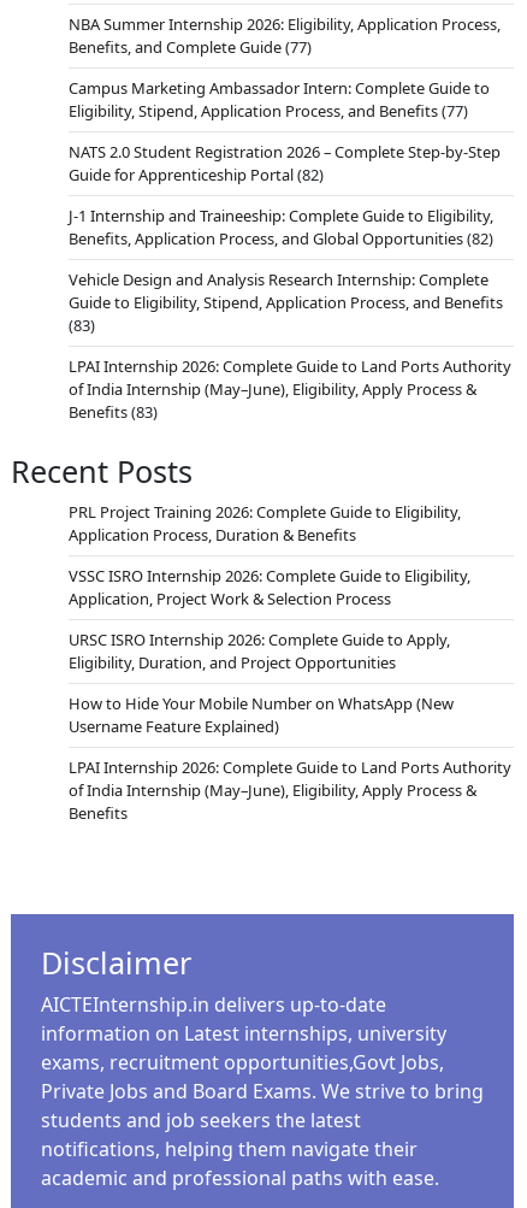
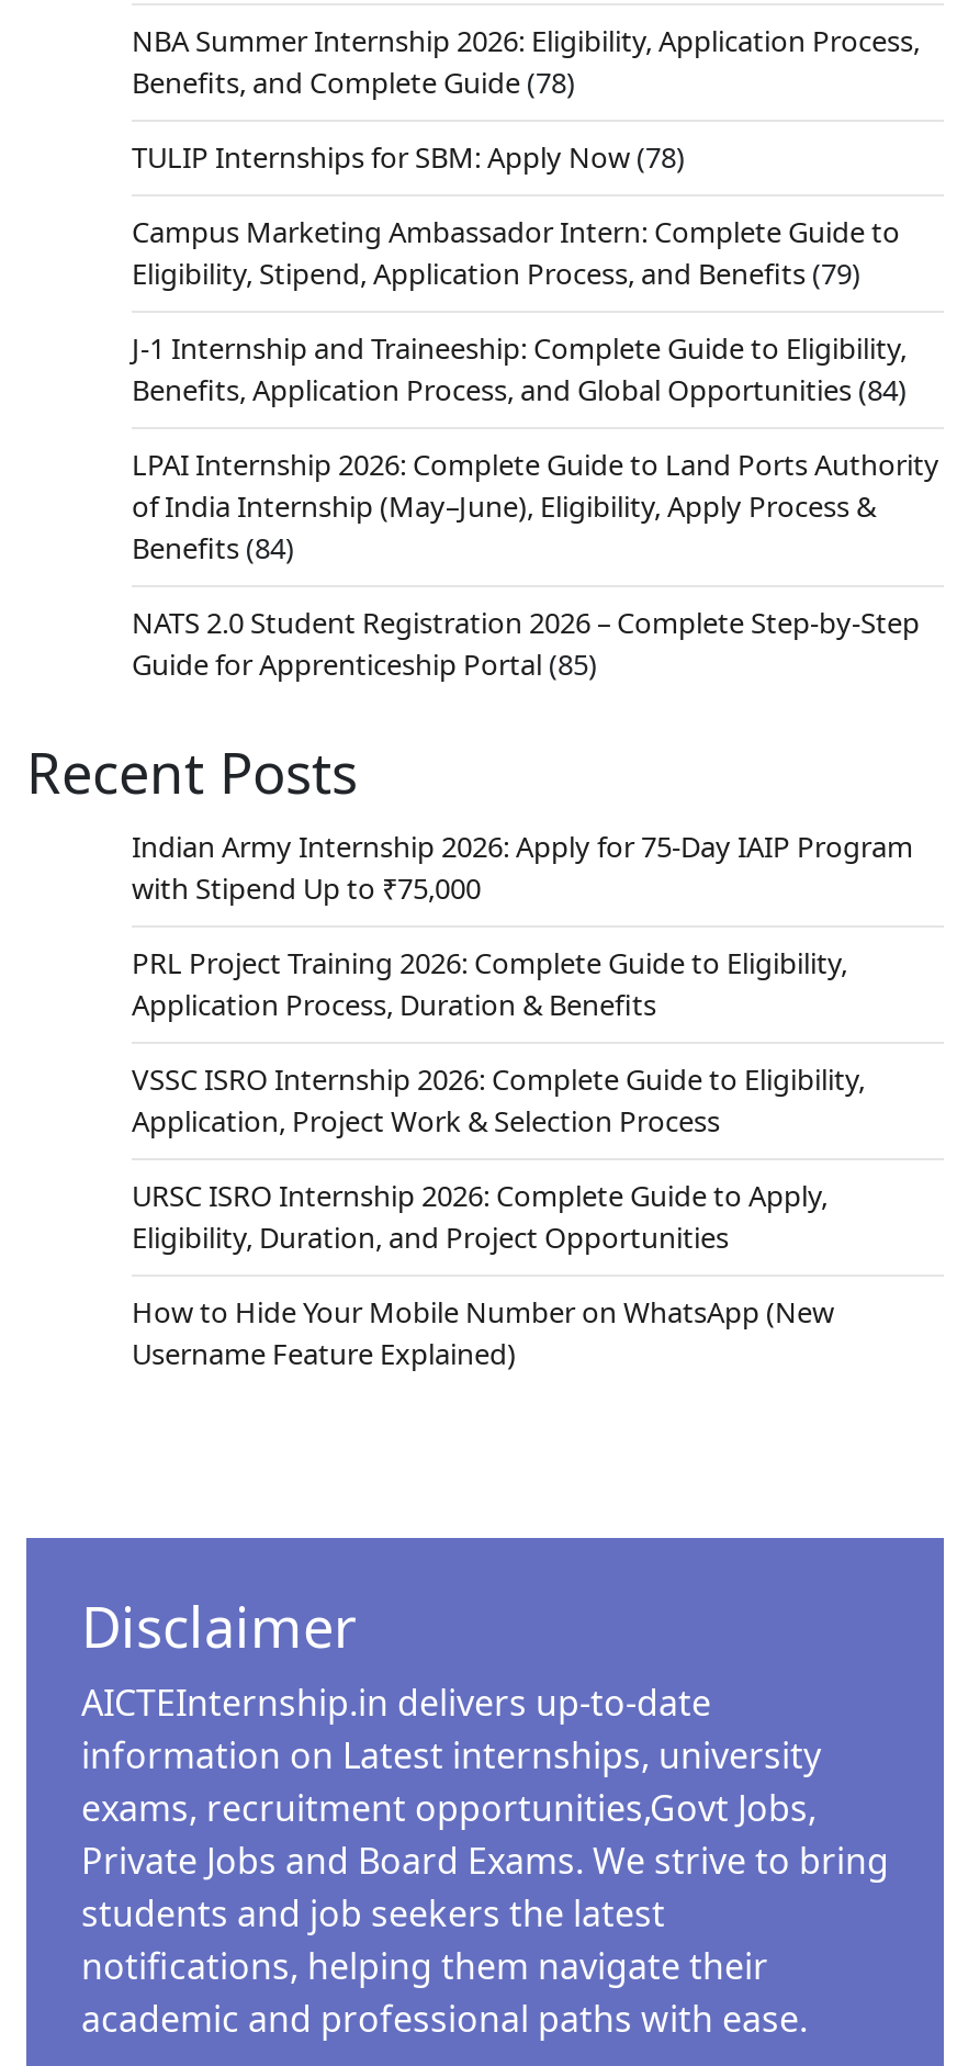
- Benefits, and Complete Guide (77)
+ Benefits, and Complete Guide (78)
+ TULIP Internships for SBM: Apply Now (78)

moved down: Campus Marketing Ambassador Intern: Complete Guide to

- Eligibility, Stipend, Application Process, and Benefits (77)
- Guide for Apprenticeship Portal (82)
+ Eligibility, Stipend, Application Process, and Benefits (79)

moved down: NATS 2.0 Student Registration 2026 – Complete Step-by-Step

- Benefits, Application Process, and Global Opportunities (82)
- Vehicle Design and Analysis Research Internship: Complete
- Guide to Eligibility, Stipend, Application Process, and Benefits
- (83)
+ Benefits, Application Process, and Global Opportunities (84)

moved up: LPAI Internship 2026: Complete Guide to Land Ports Authority | of India Internship (May–June), Eligibility, Apply Process &

- Benefits (83)
+ Benefits (84)
+ Guide for Apprenticeship Portal (85)

+ Indian Army Internship 2026: Apply for 75-Day IAIP Program
+ with Stipend Up to ₹75,000

- LPAI Internship 2026: Complete Guide to Land Ports Authority
- of India Internship (May–June), Eligibility, Apply Process &
- Benefits
